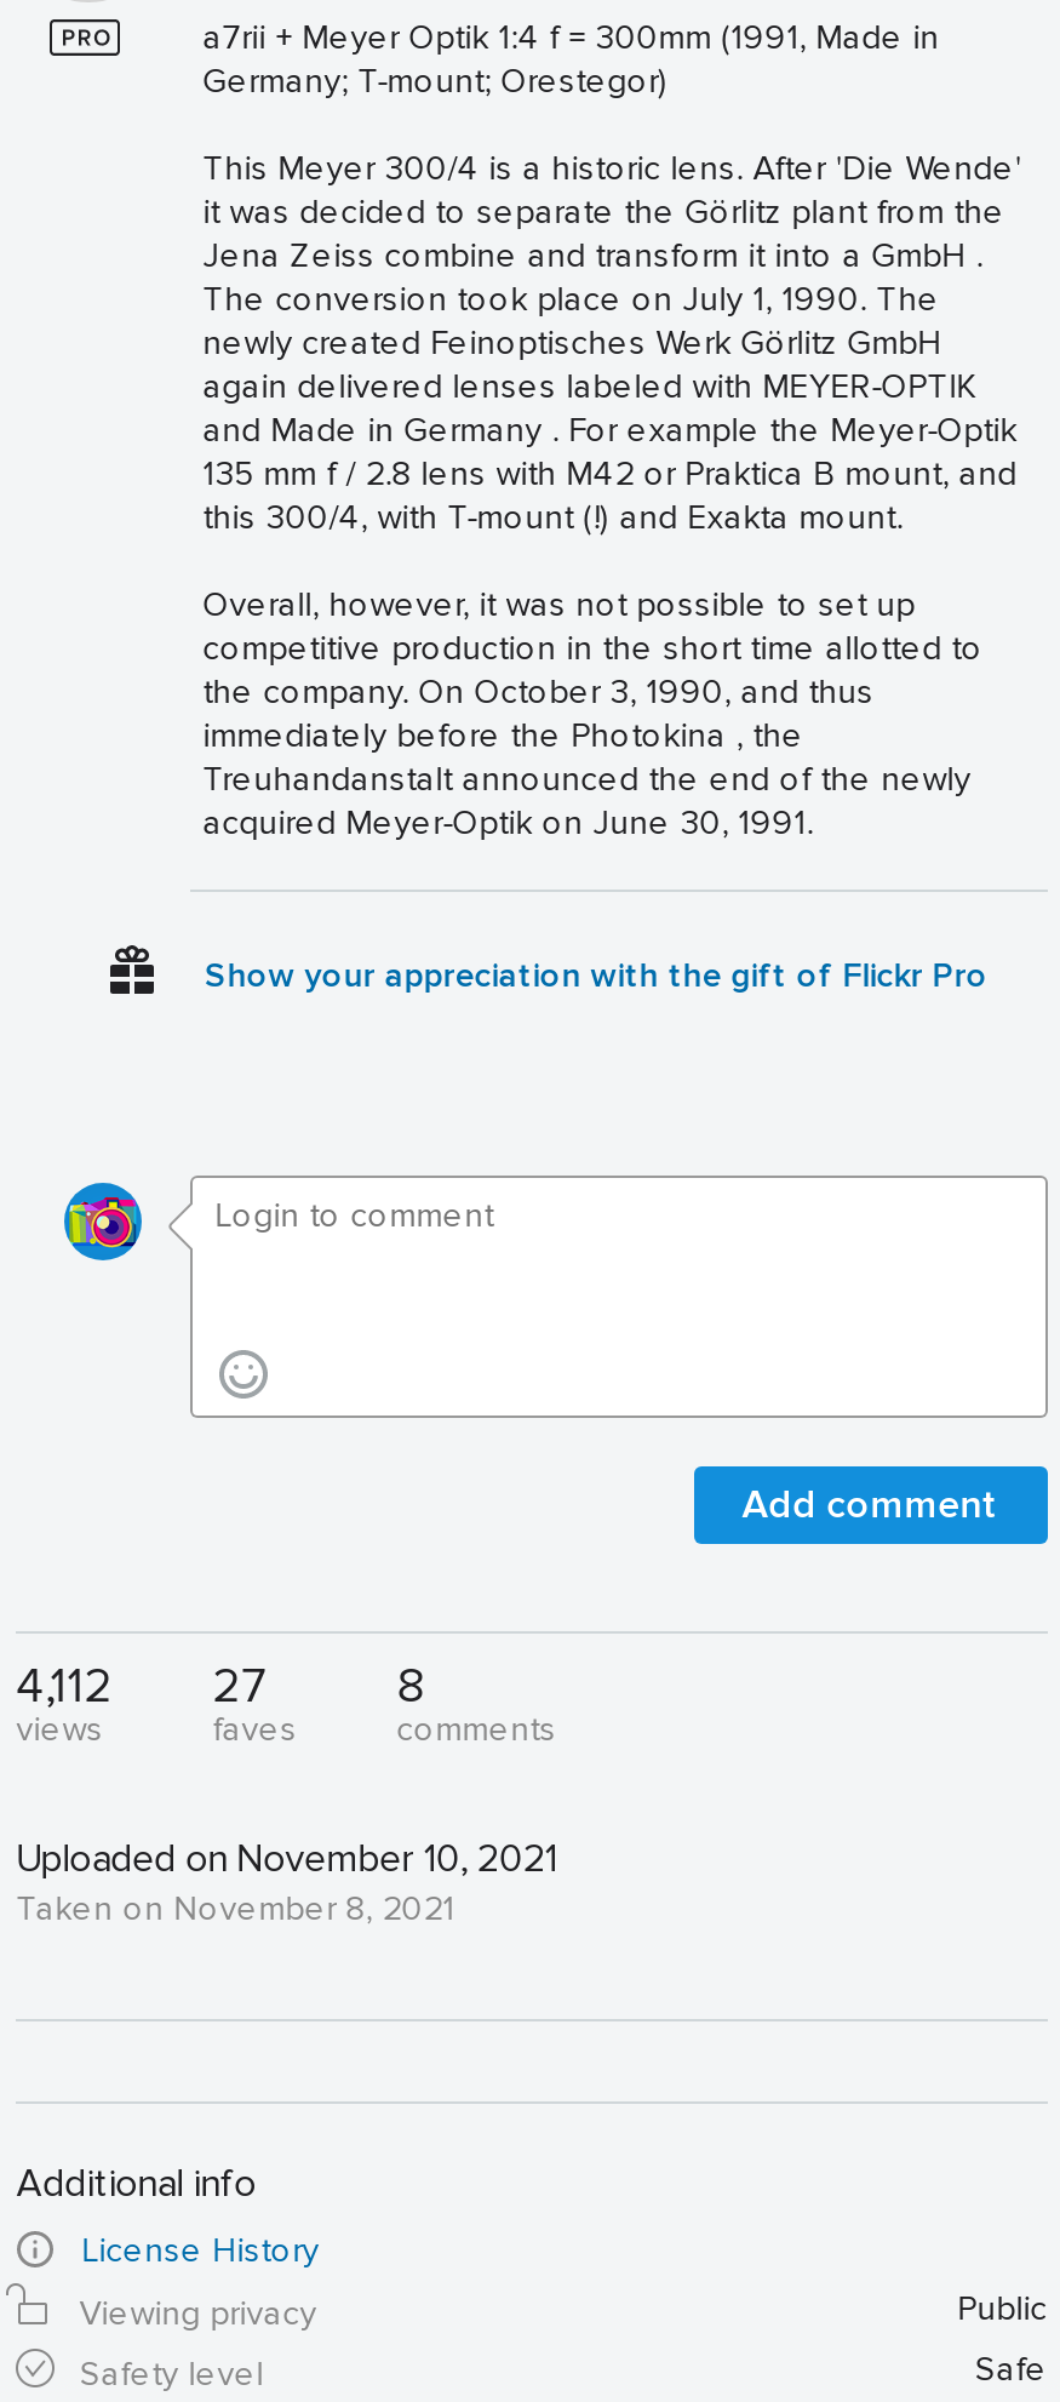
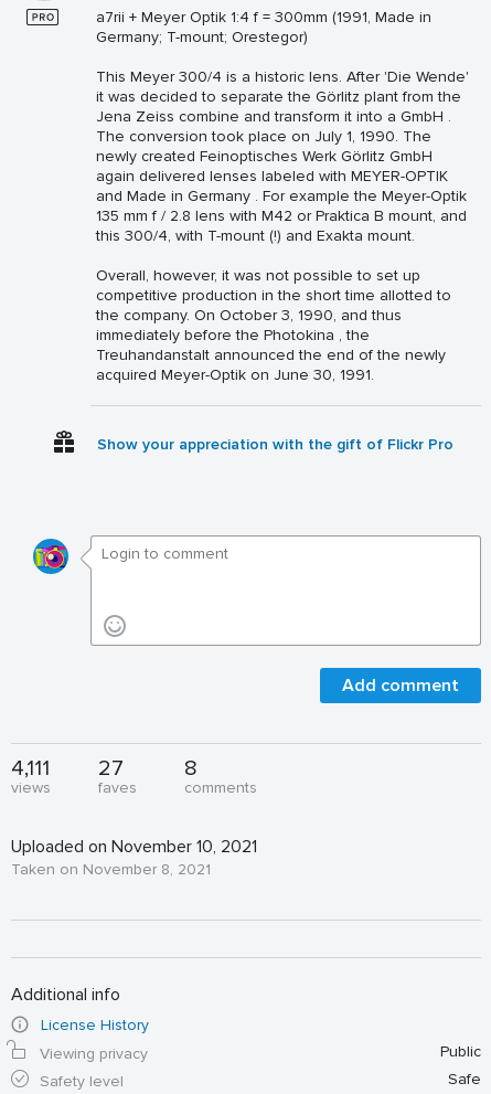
- 4,112 27
+ 4,111 27
